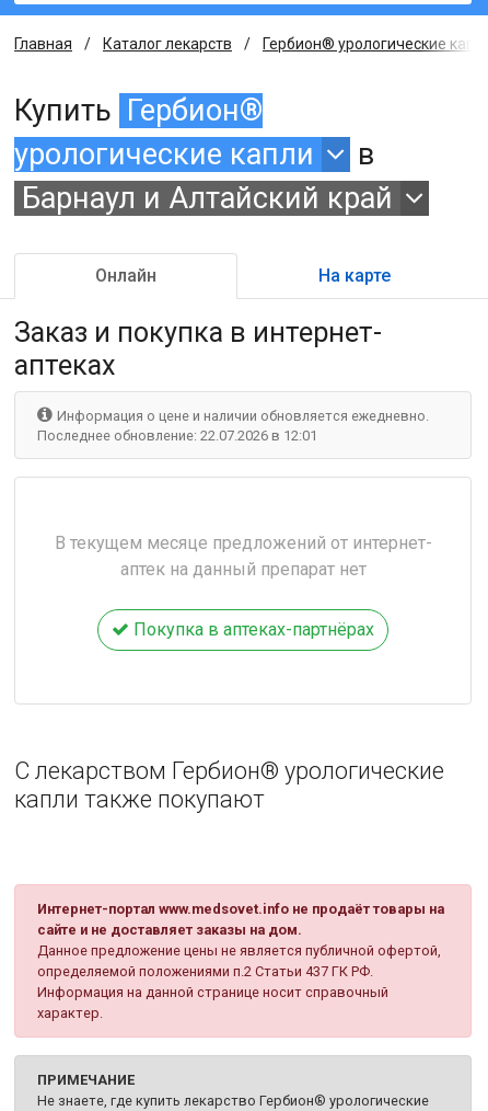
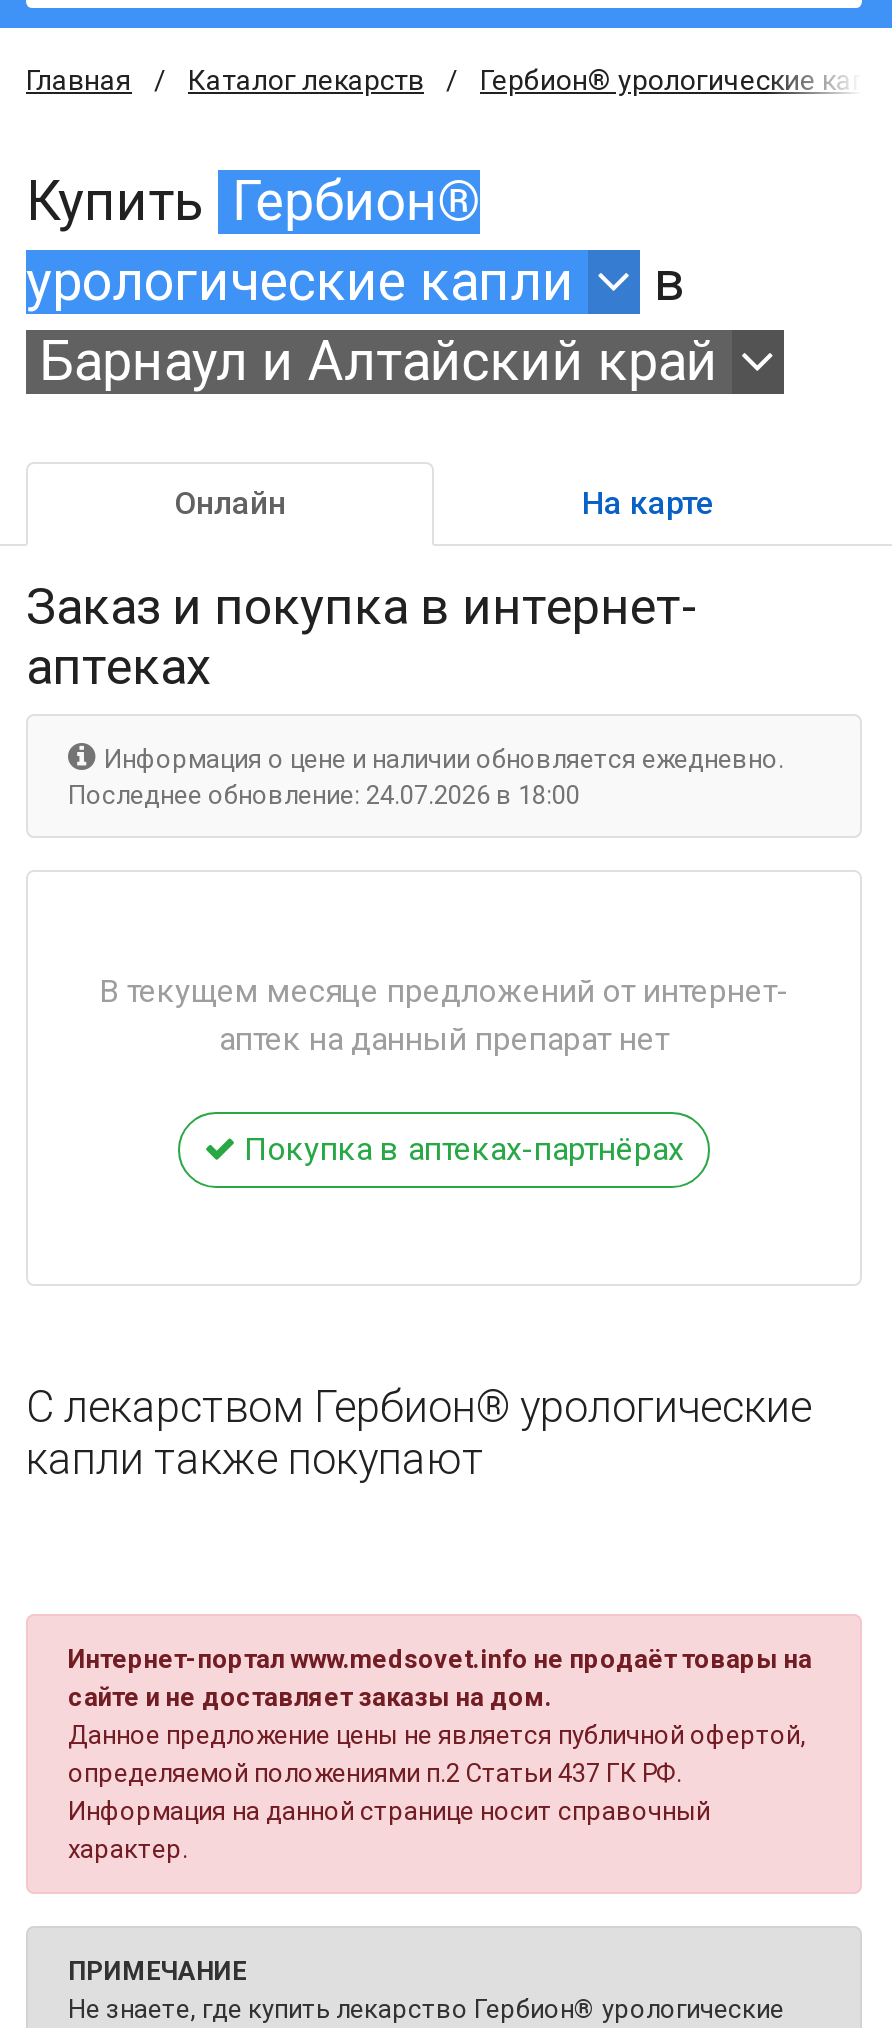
- Последнее обновление: 22.07.2026 в 12:01
+ Последнее обновление: 24.07.2026 в 18:00
